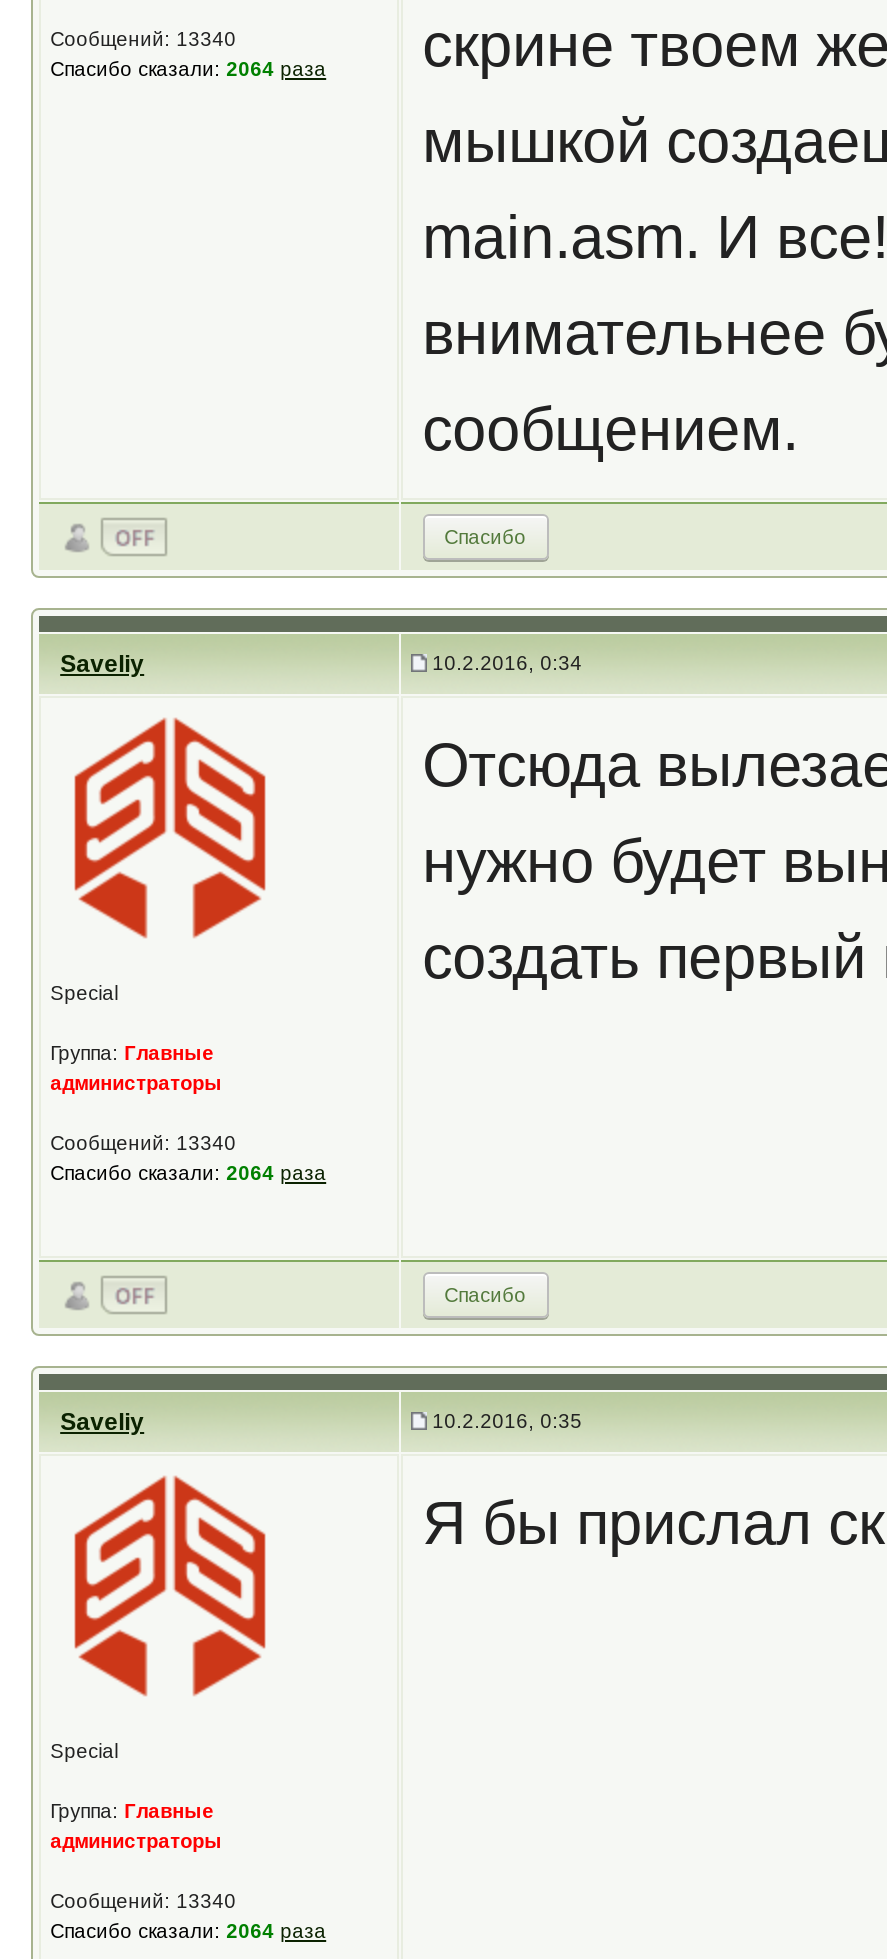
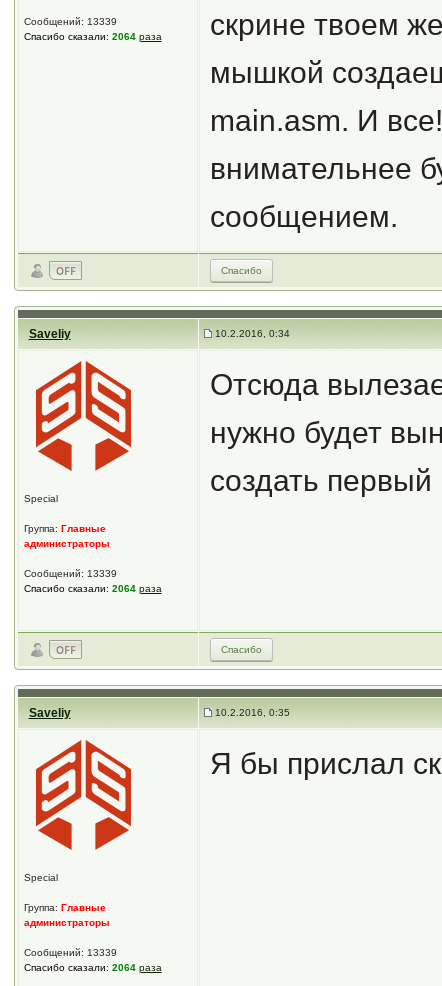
- Сообщений: 13340
+ Сообщений: 13339

- Сообщений: 13340
+ Сообщений: 13339

- Сообщений: 13340
+ Сообщений: 13339
